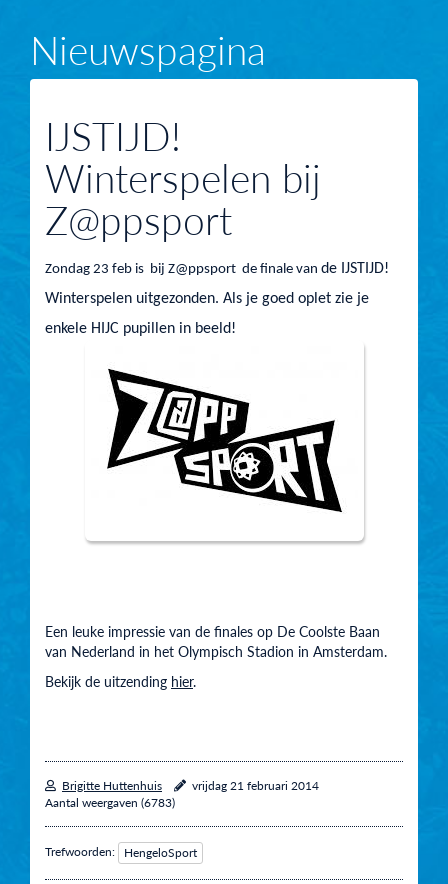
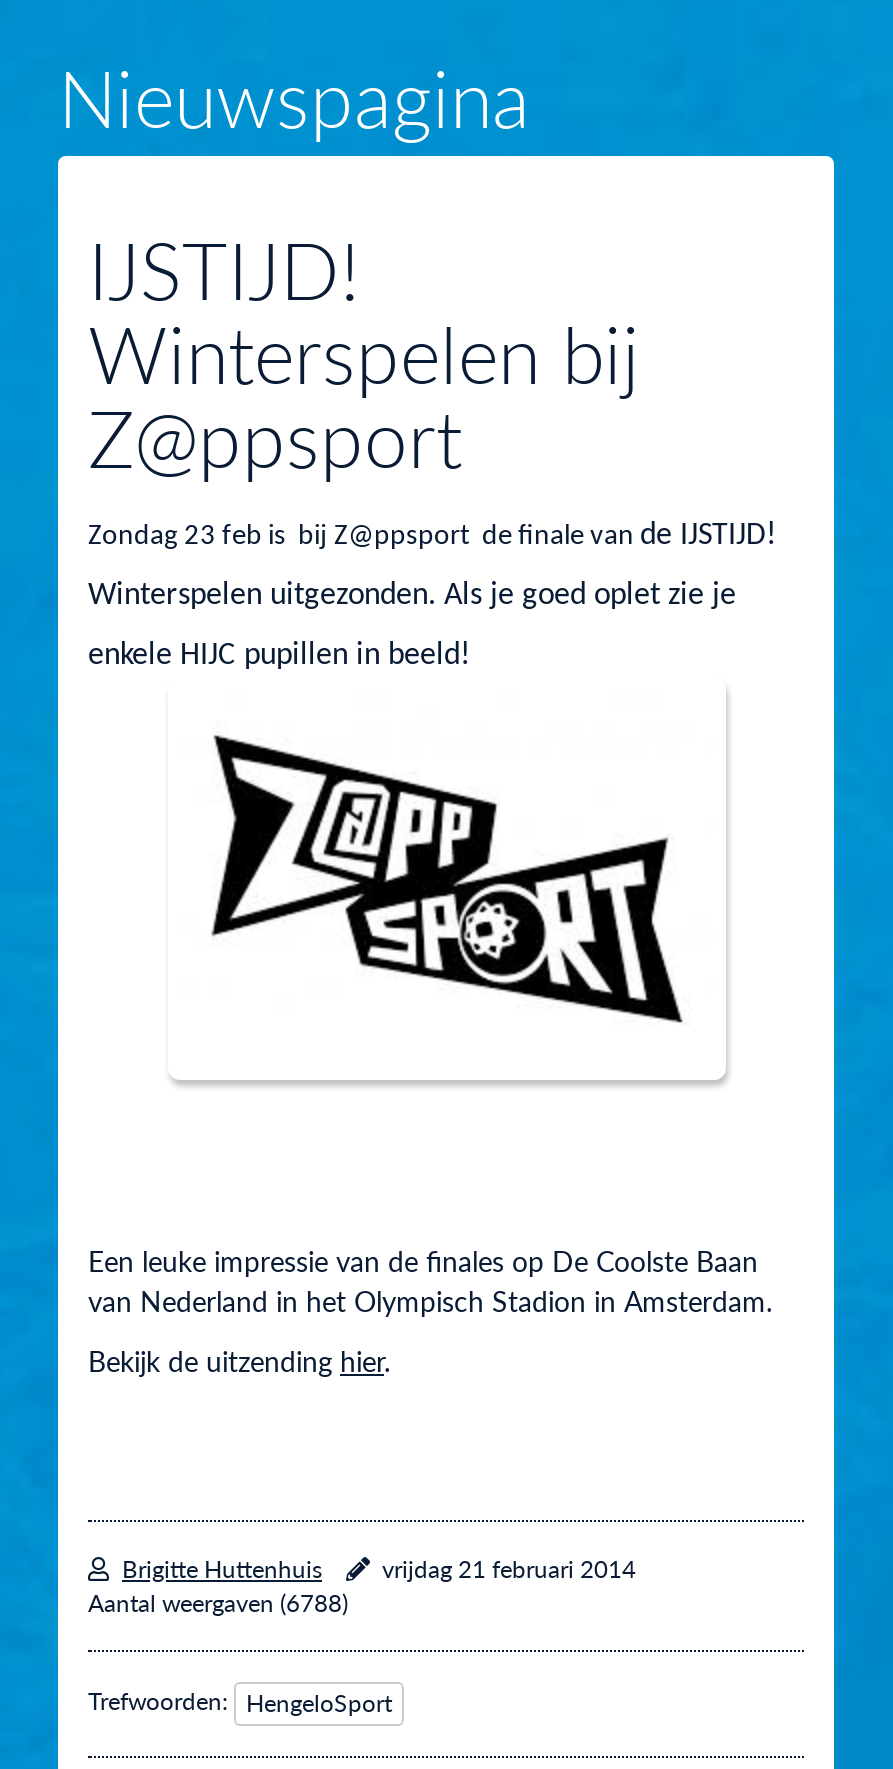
- Aantal weergaven (6783)
+ Aantal weergaven (6788)
